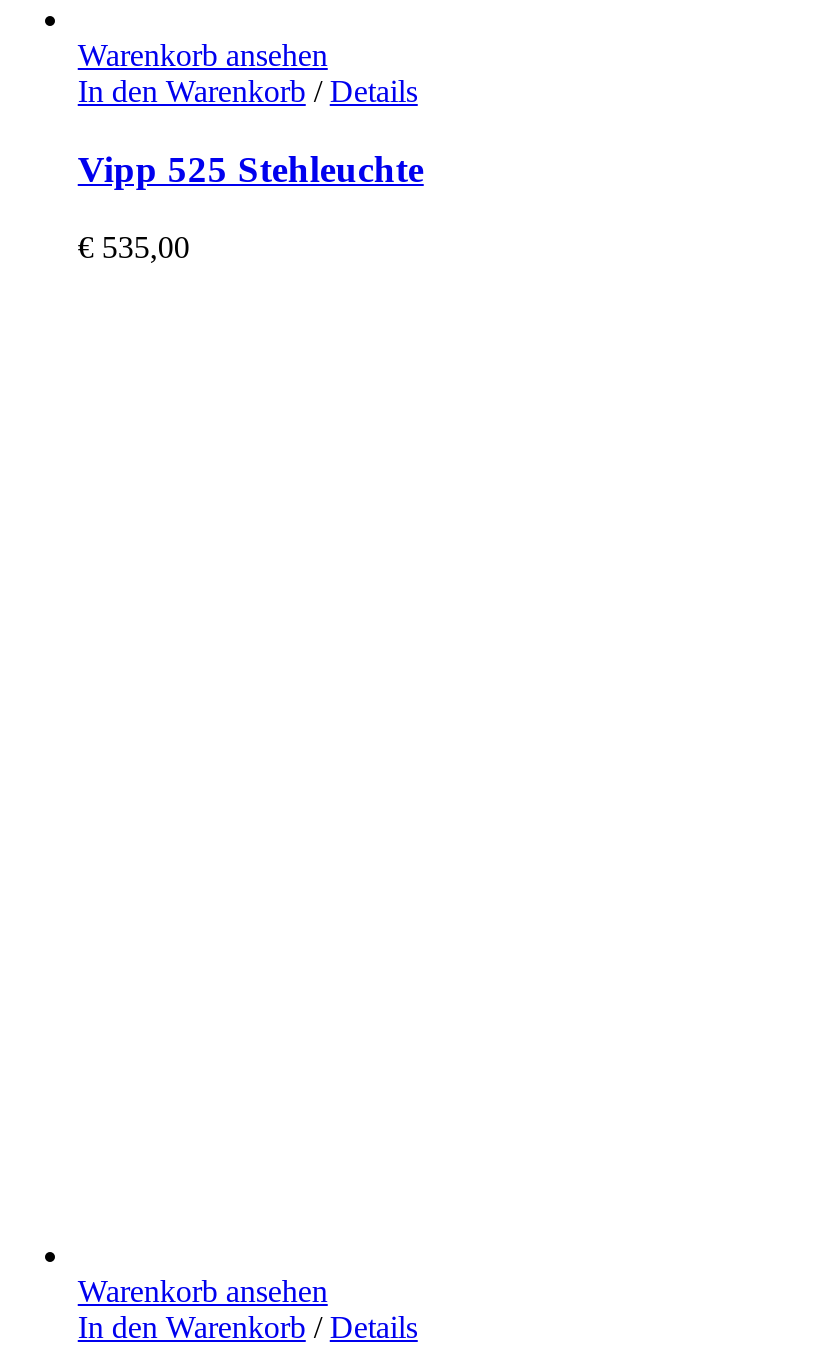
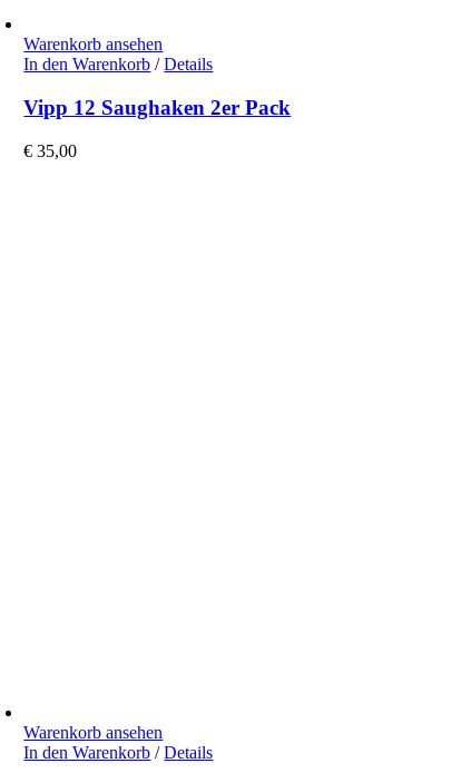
- Vipp 525 Stehleuchte
+ Vipp 12 Saughaken 2er Pack

- €535,00
+ €35,00
